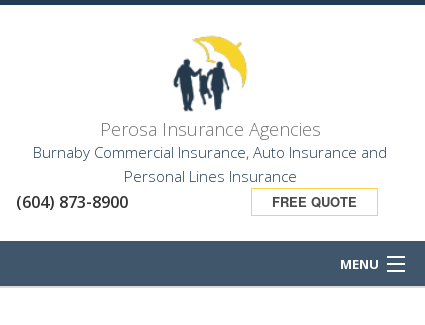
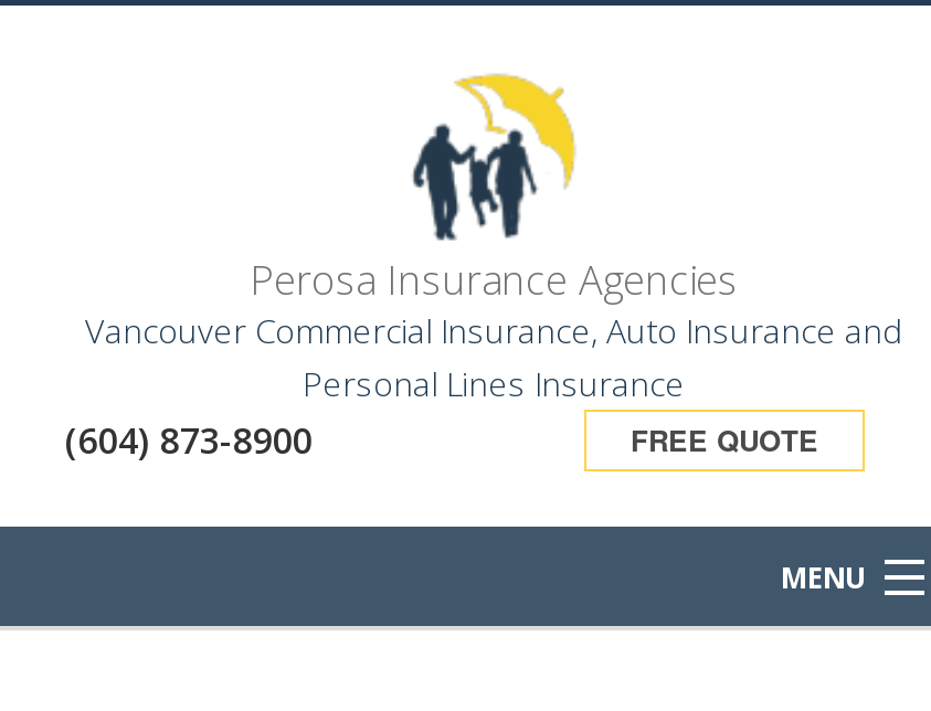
- Burnaby Commercial Insurance, Auto Insurance and
+ Vancouver Commercial Insurance, Auto Insurance and
